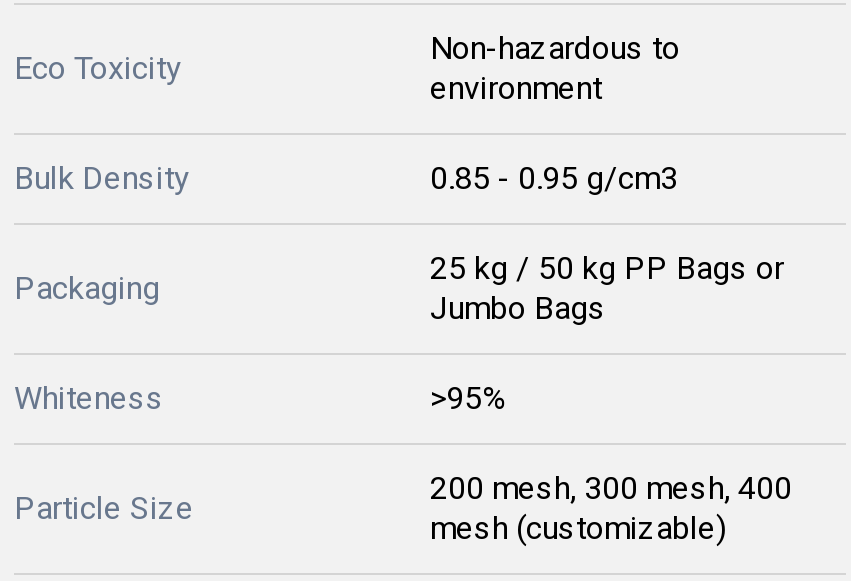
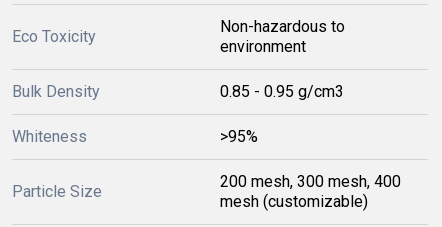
- 25 kg / 50 kg PP Bags or
- Jumbo Bags

- Packaging
